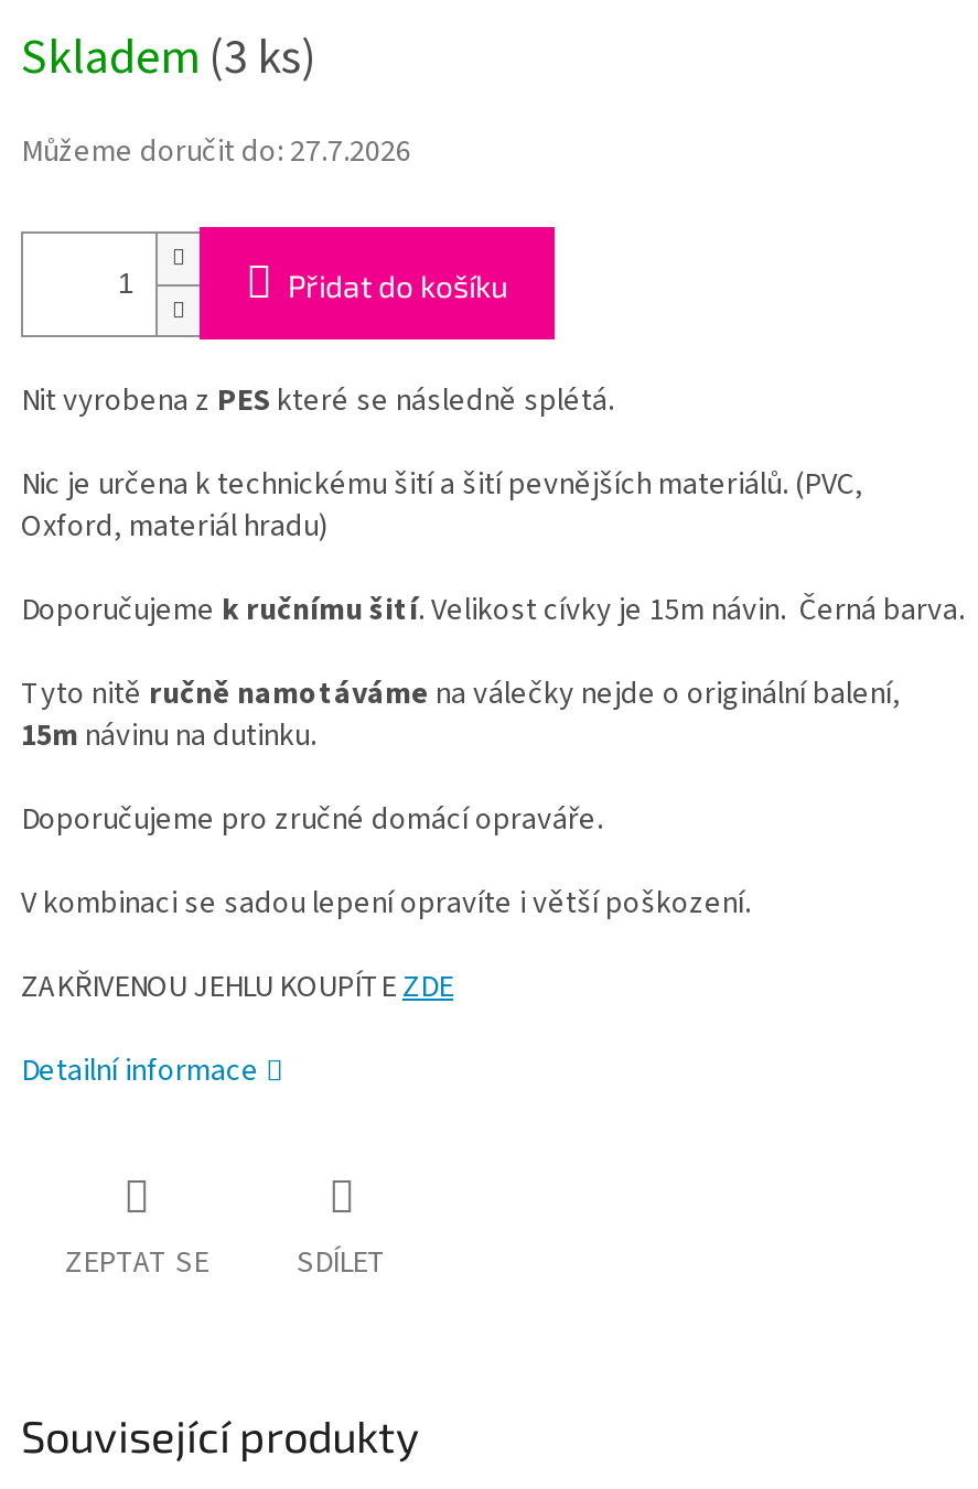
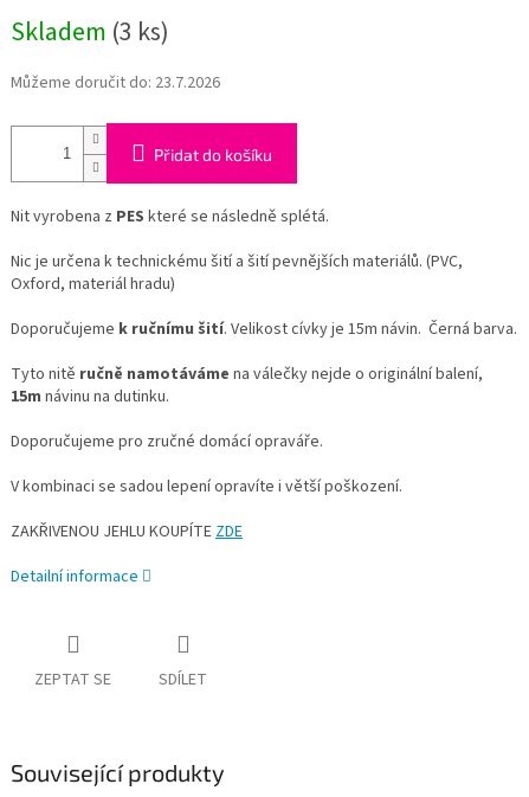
- Můžeme doručit do: 27.7.2026
+ Můžeme doručit do: 23.7.2026
